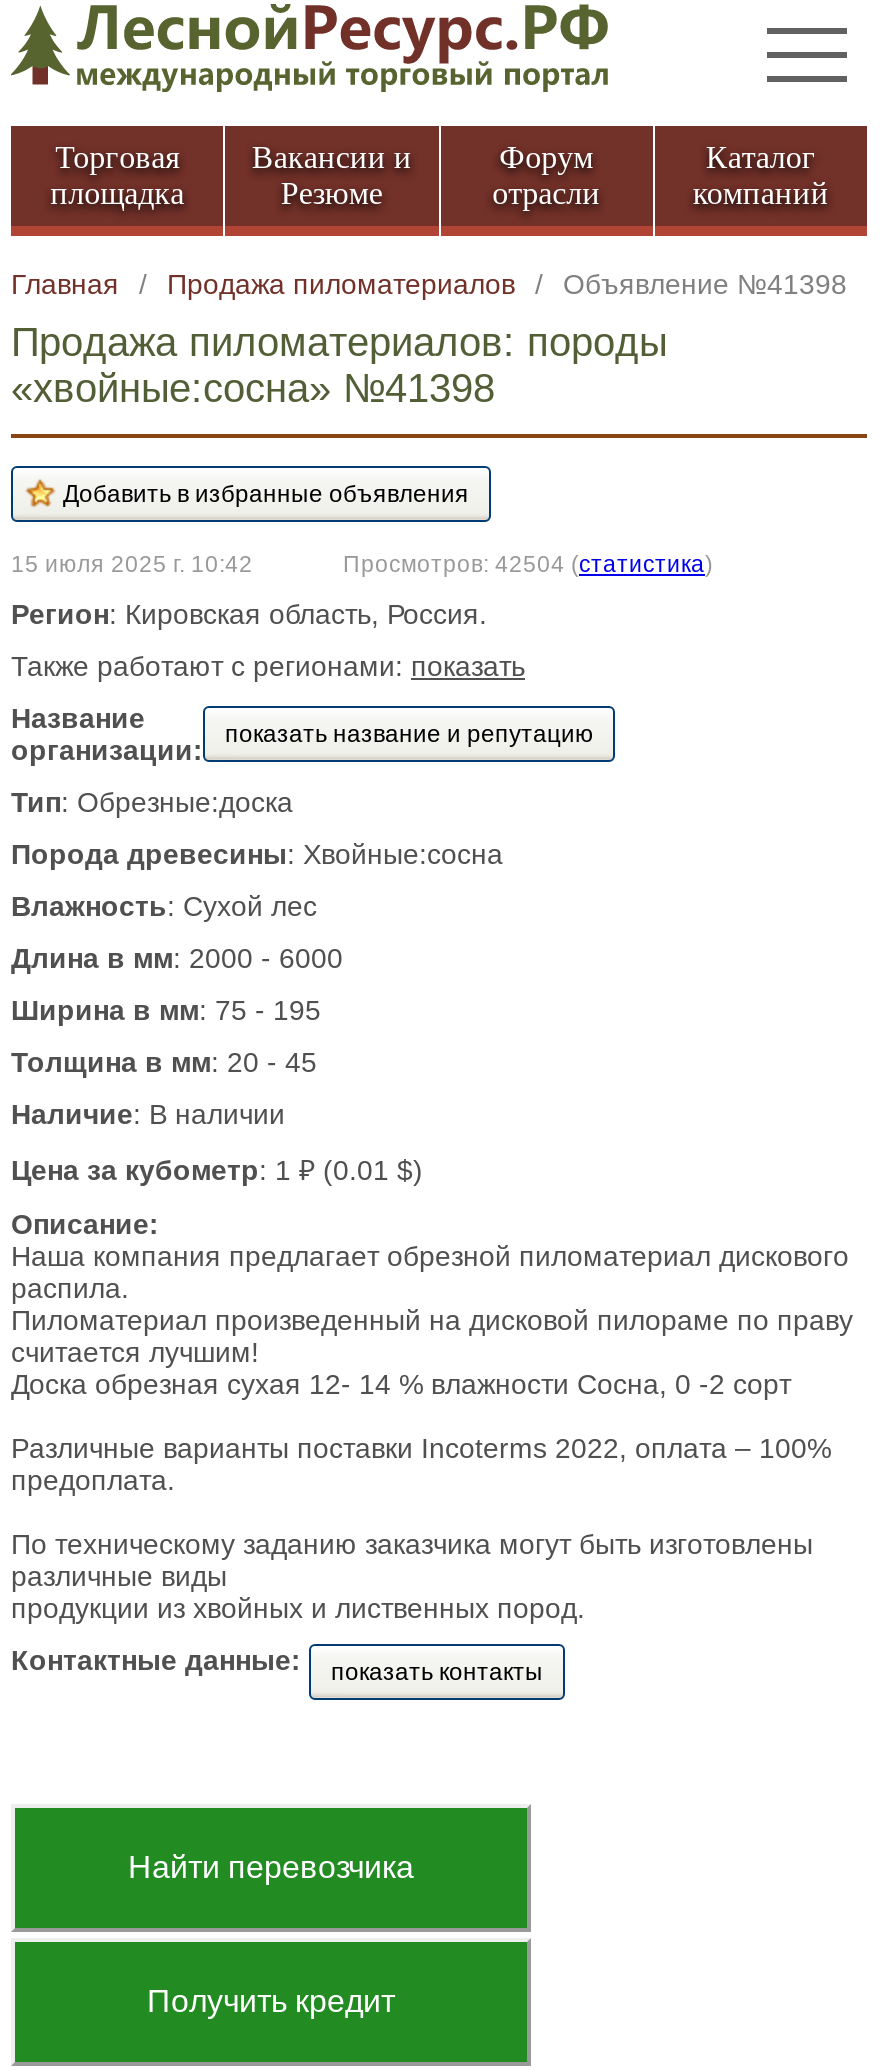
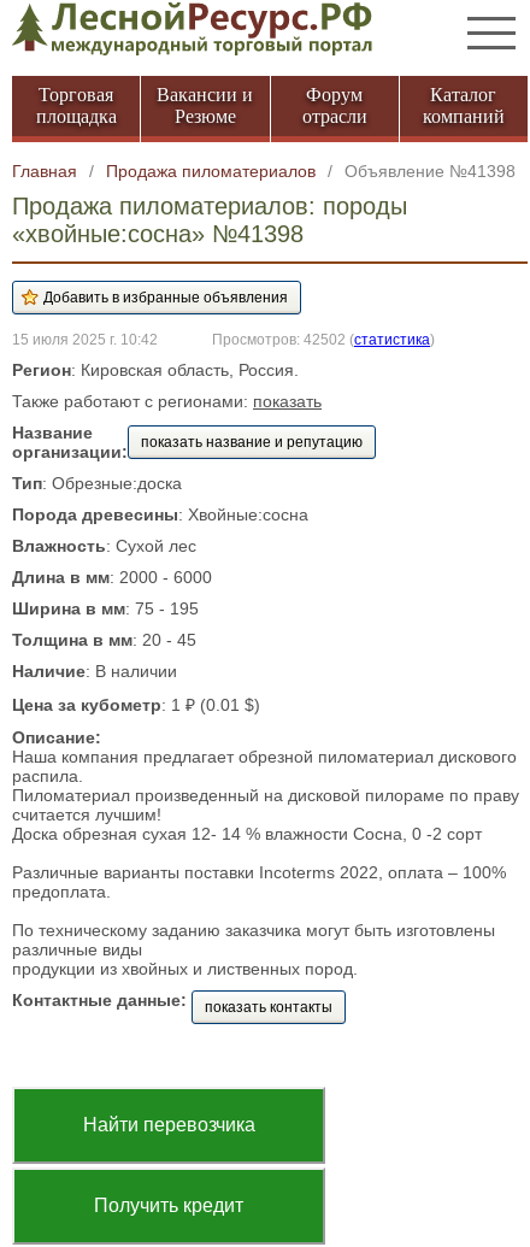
- Просмотров: 42504 (статистика)
+ Просмотров: 42502 (статистика)
